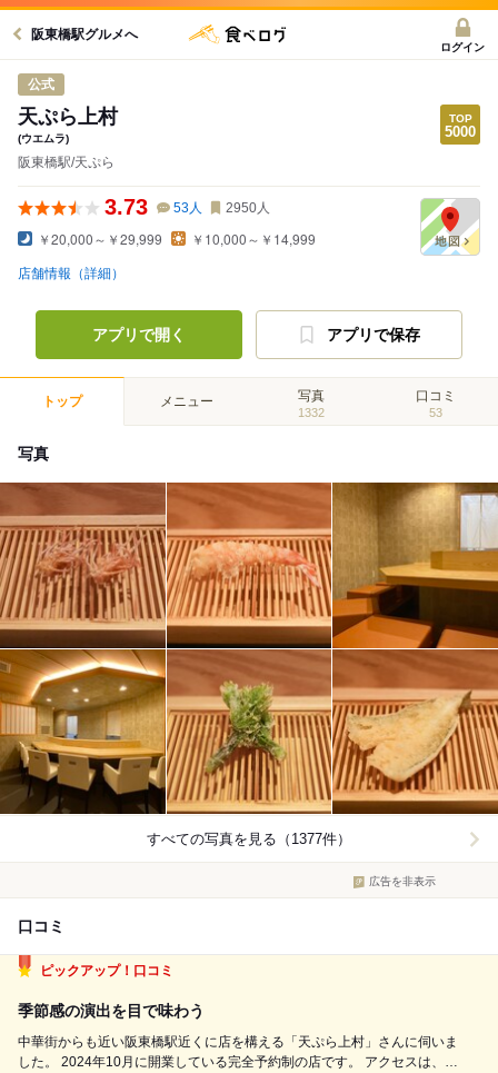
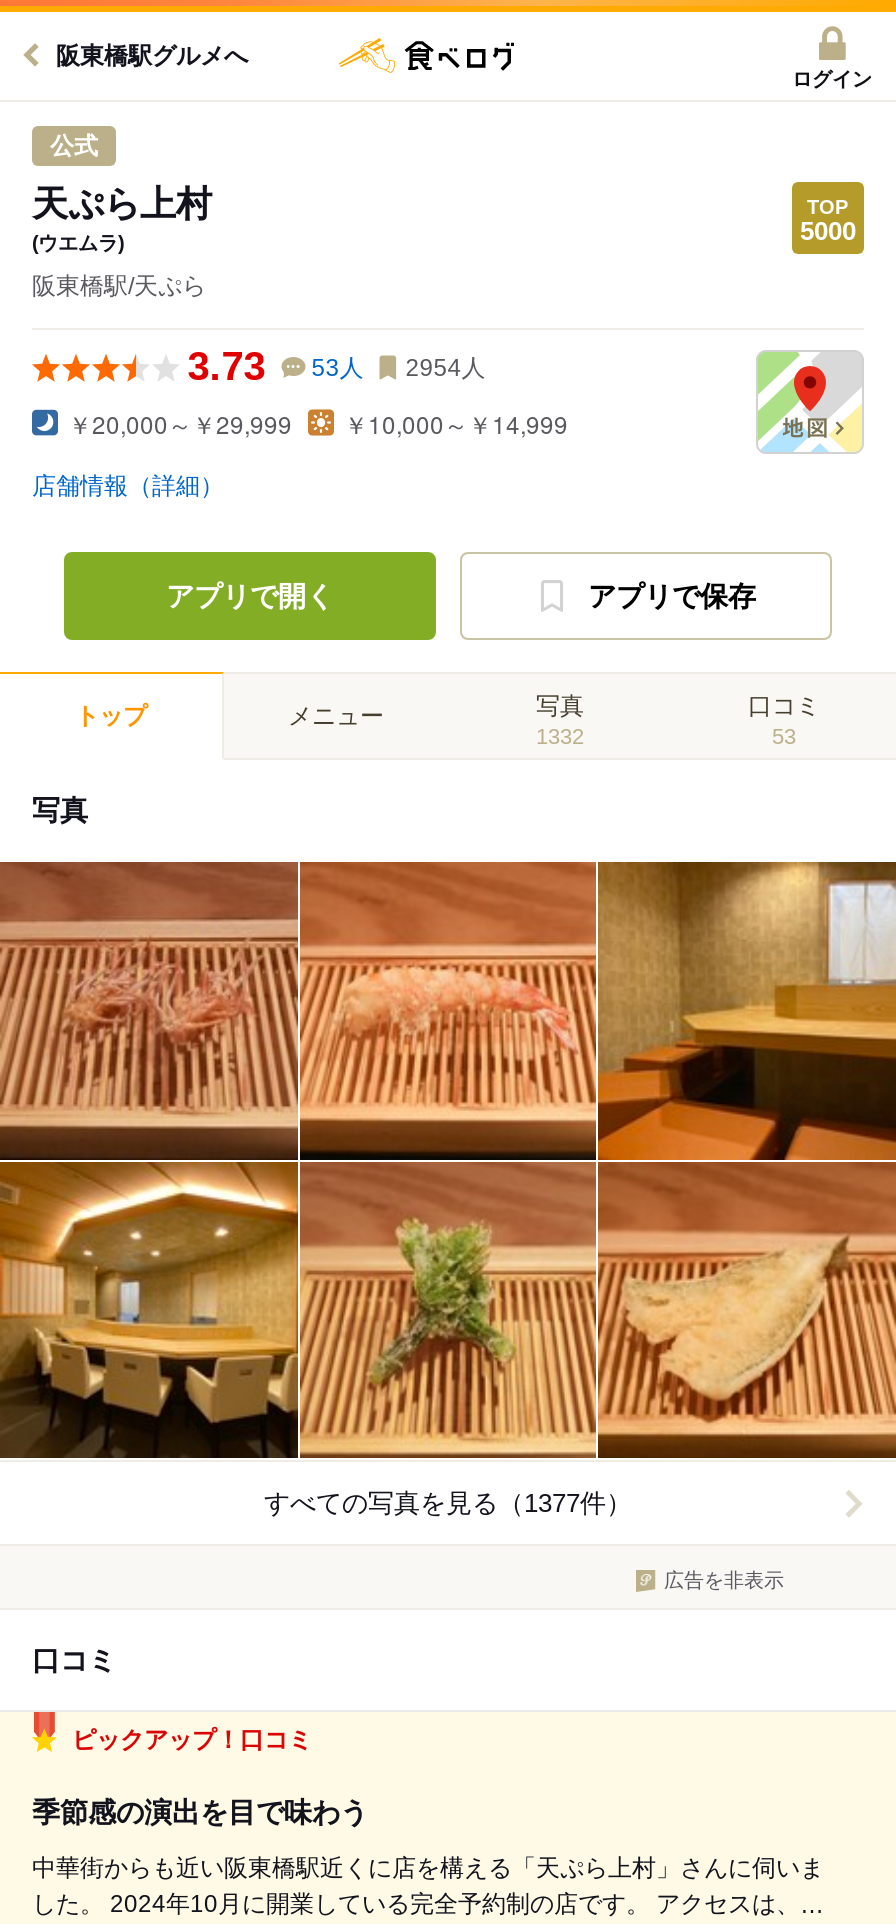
- 3.73 53人 2950人
+ 3.73 53人 2954人
